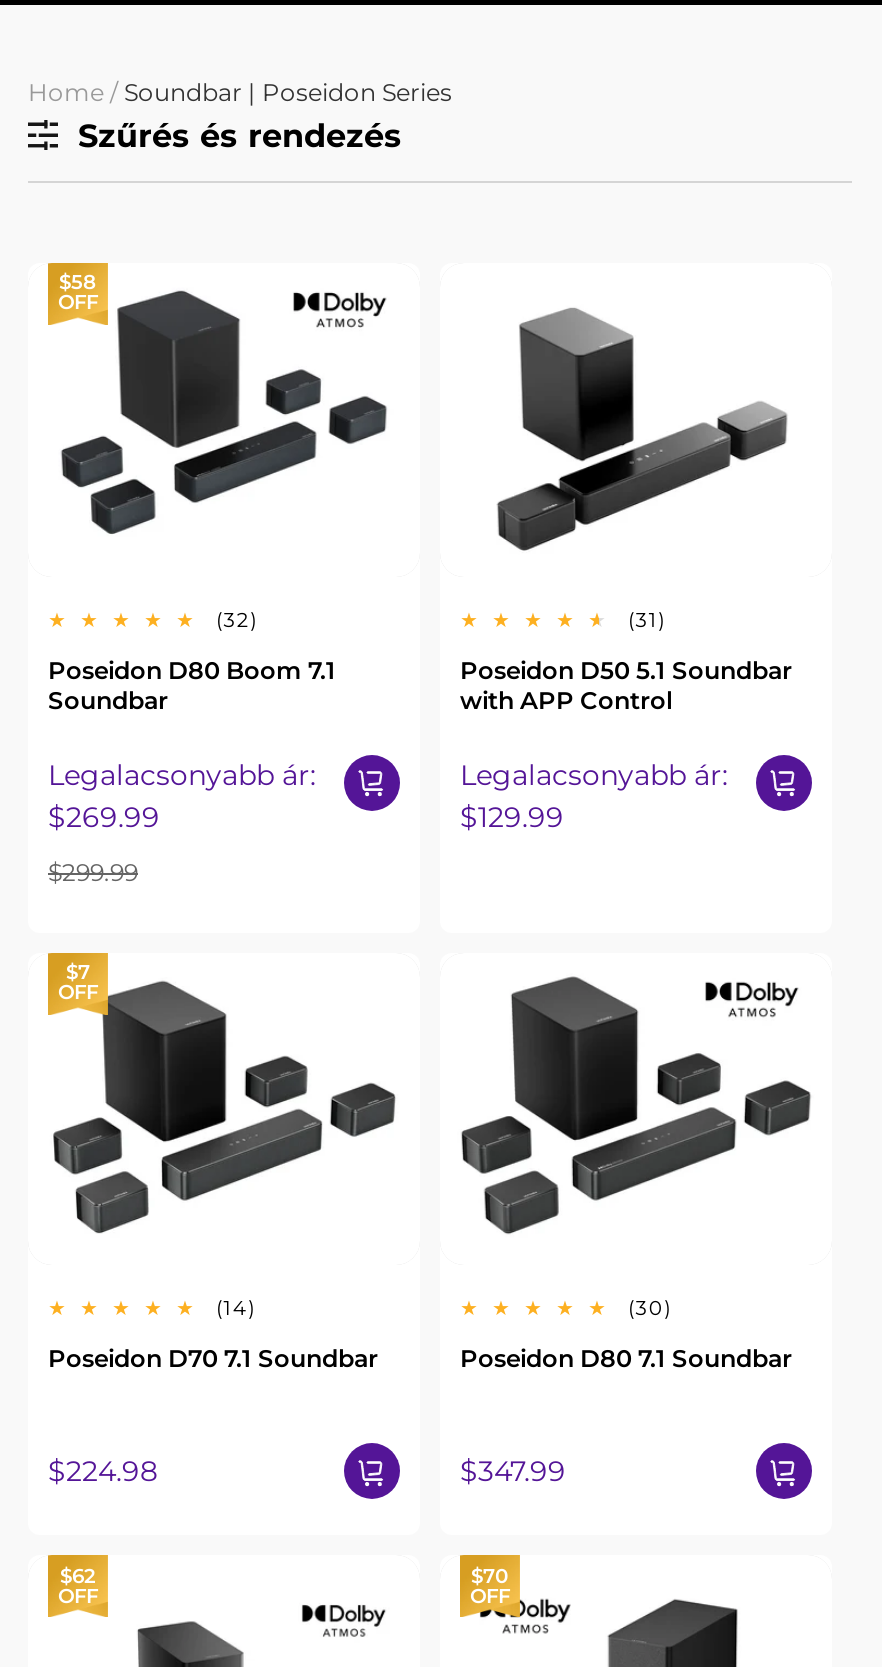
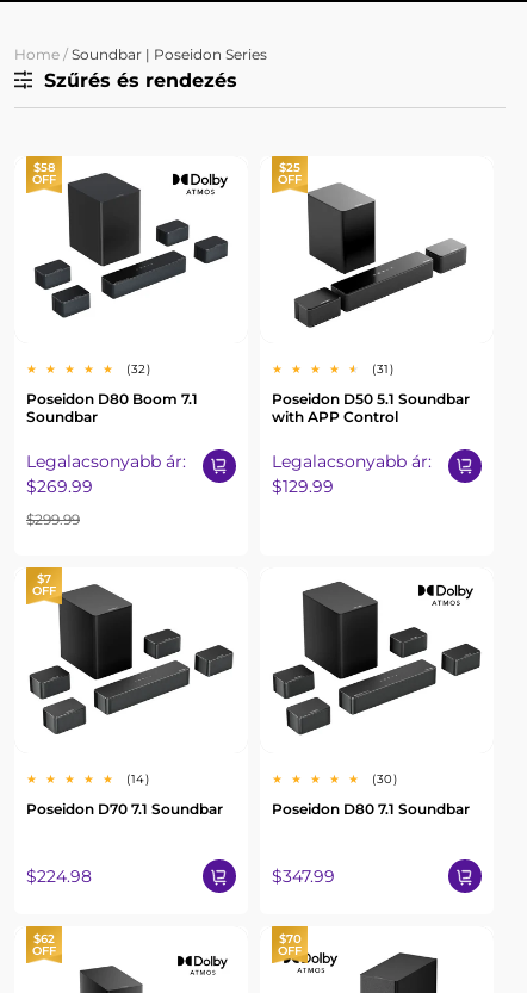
+ $25
+ OFF
